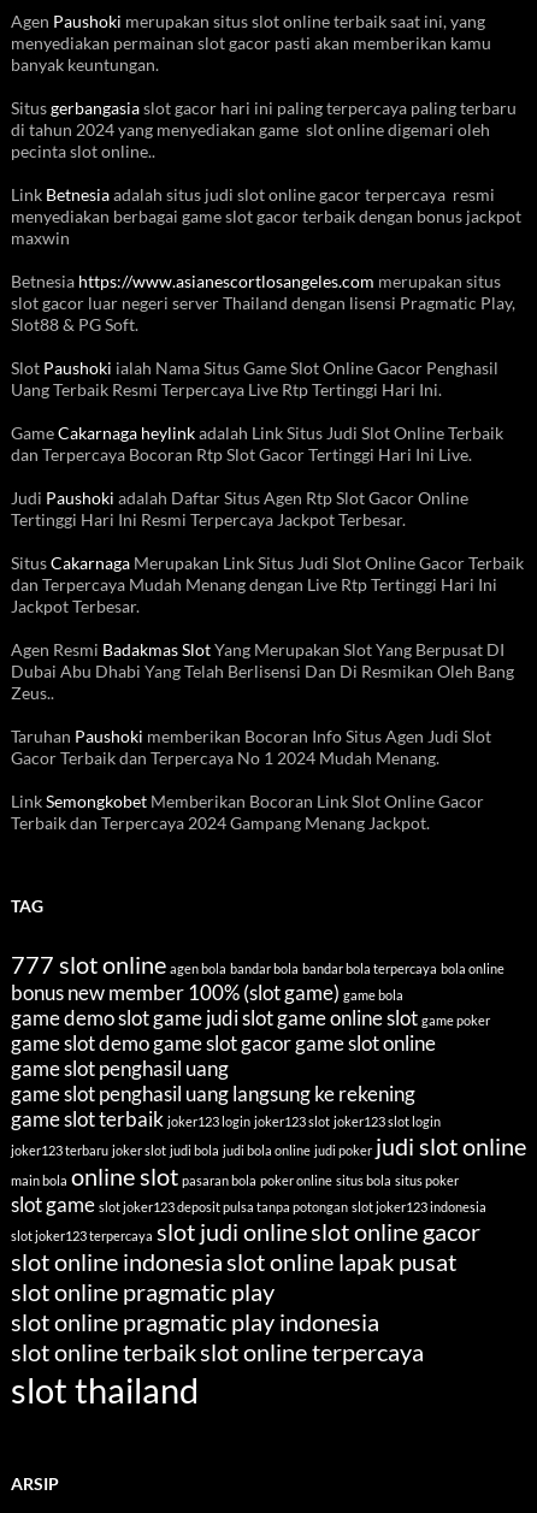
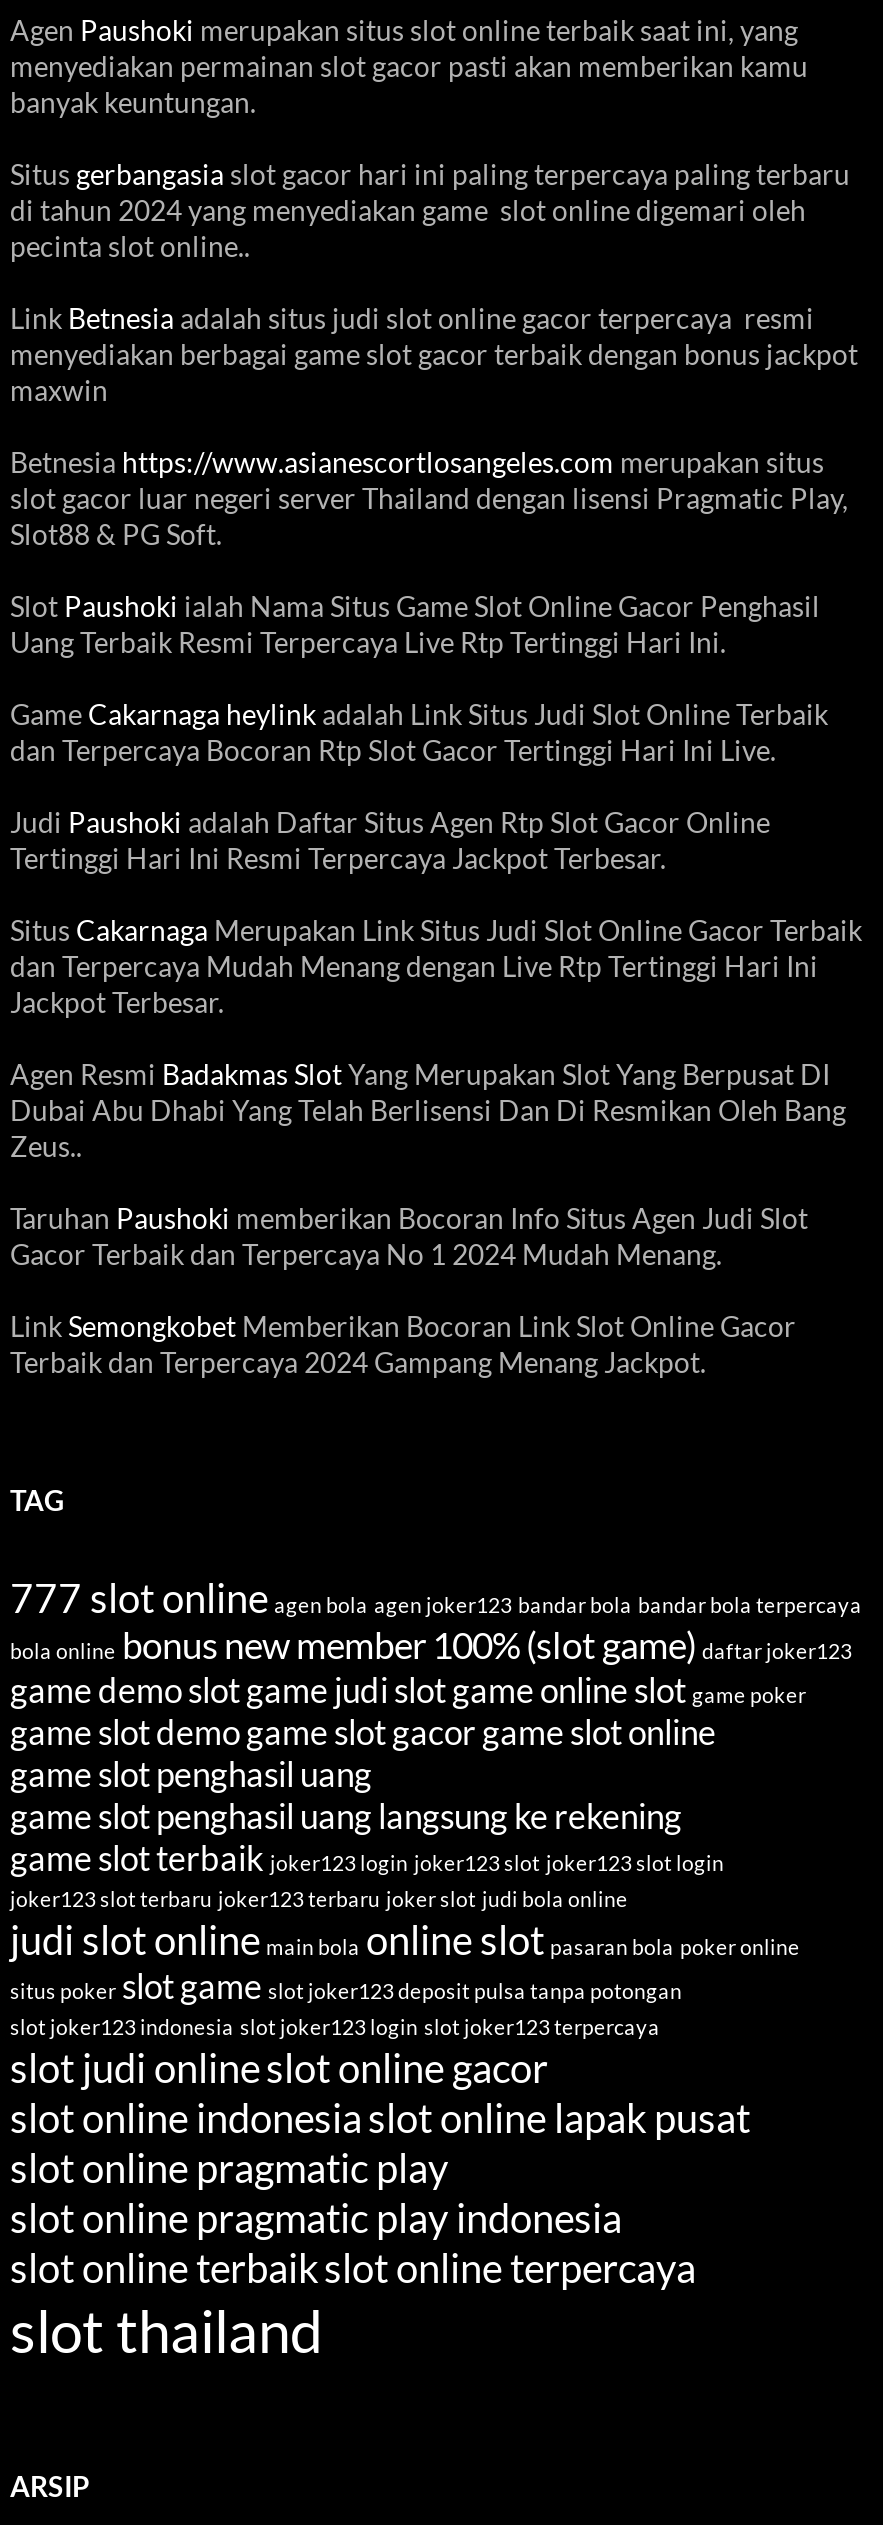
- 777 slot online agen bola bandar bola bandar bola terpercaya bola online
- bonus new member 100% (slot game) game bola
+ 777 slot online agen bola agen joker123 bandar bola bandar bola terpercaya
+ bola online bonus new member 100% (slot game) daftar joker123

- joker123 terbaru joker slot judi bola judi bola online judi poker judi slot online
- main bola online slot pasaran bola poker online situs bola situs poker
- slot game slot joker123 deposit pulsa tanpa potongan slot joker123 indonesia
- slot joker123 terpercaya slot judi online slot online gacor
+ joker123 slot terbaru joker123 terbaru joker slot judi bola online
+ judi slot online main bola online slot pasaran bola poker online
+ situs poker slot game slot joker123 deposit pulsa tanpa potongan
+ slot joker123 indonesia slot joker123 login slot joker123 terpercaya
+ slot judi online slot online gacor
